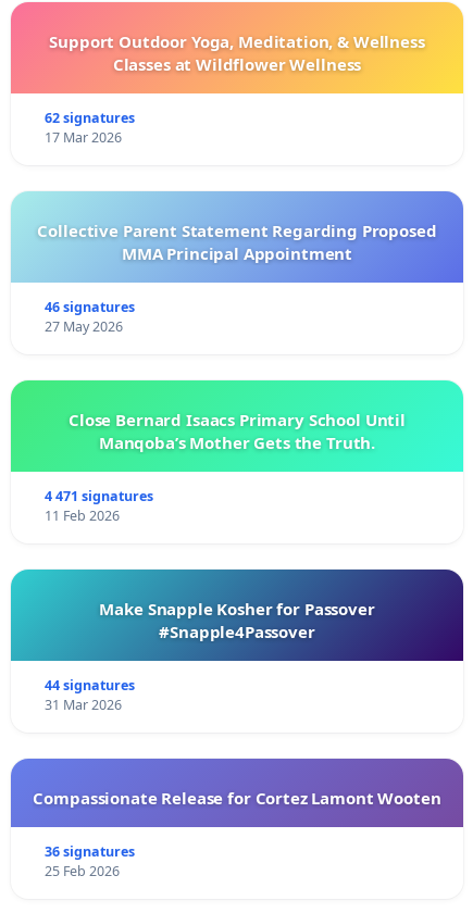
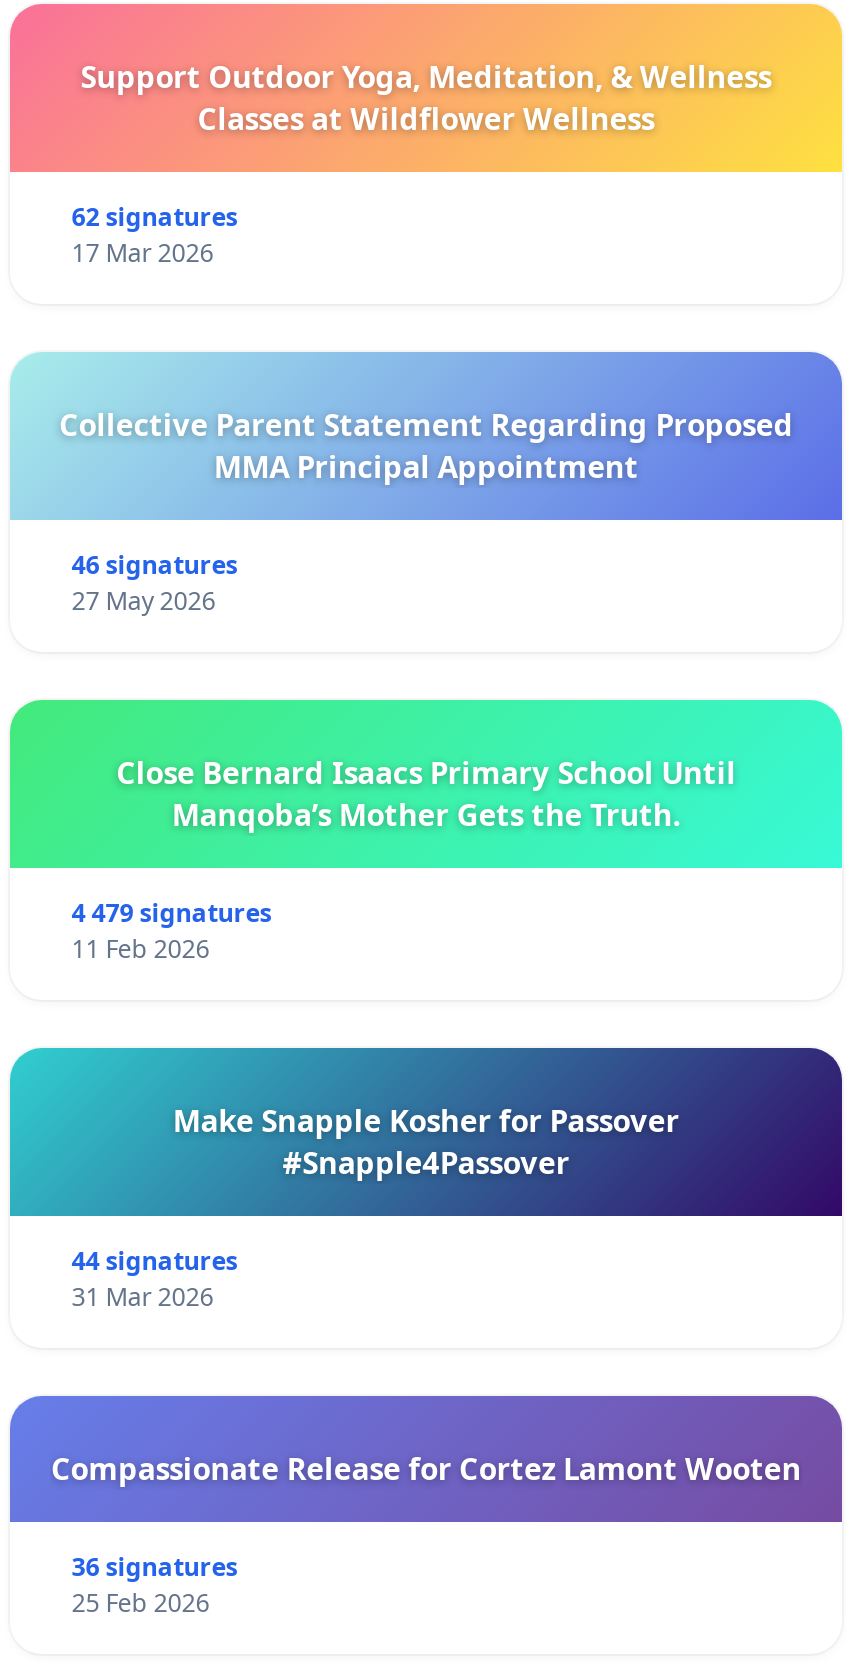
- 4 471 signatures
+ 4 479 signatures
